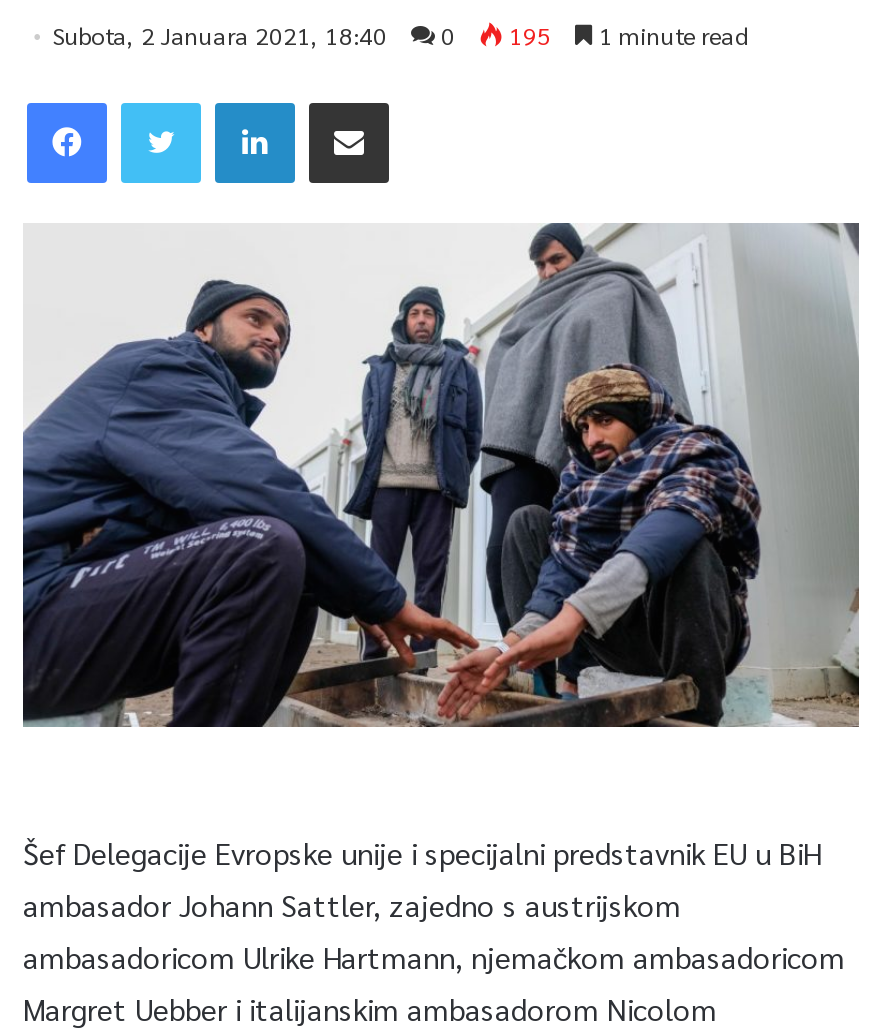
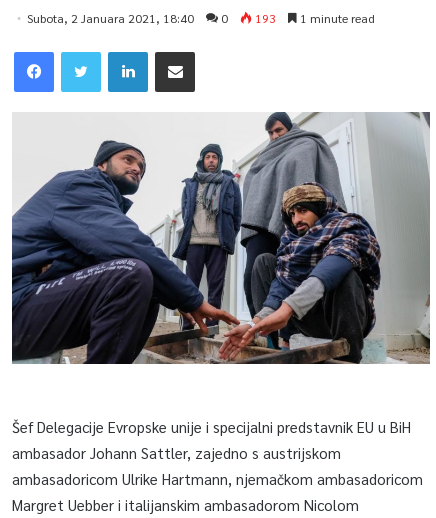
- Subota, 2 Januara 2021, 18:40 0 195 1 minute read
+ Subota, 2 Januara 2021, 18:40 0 193 1 minute read
